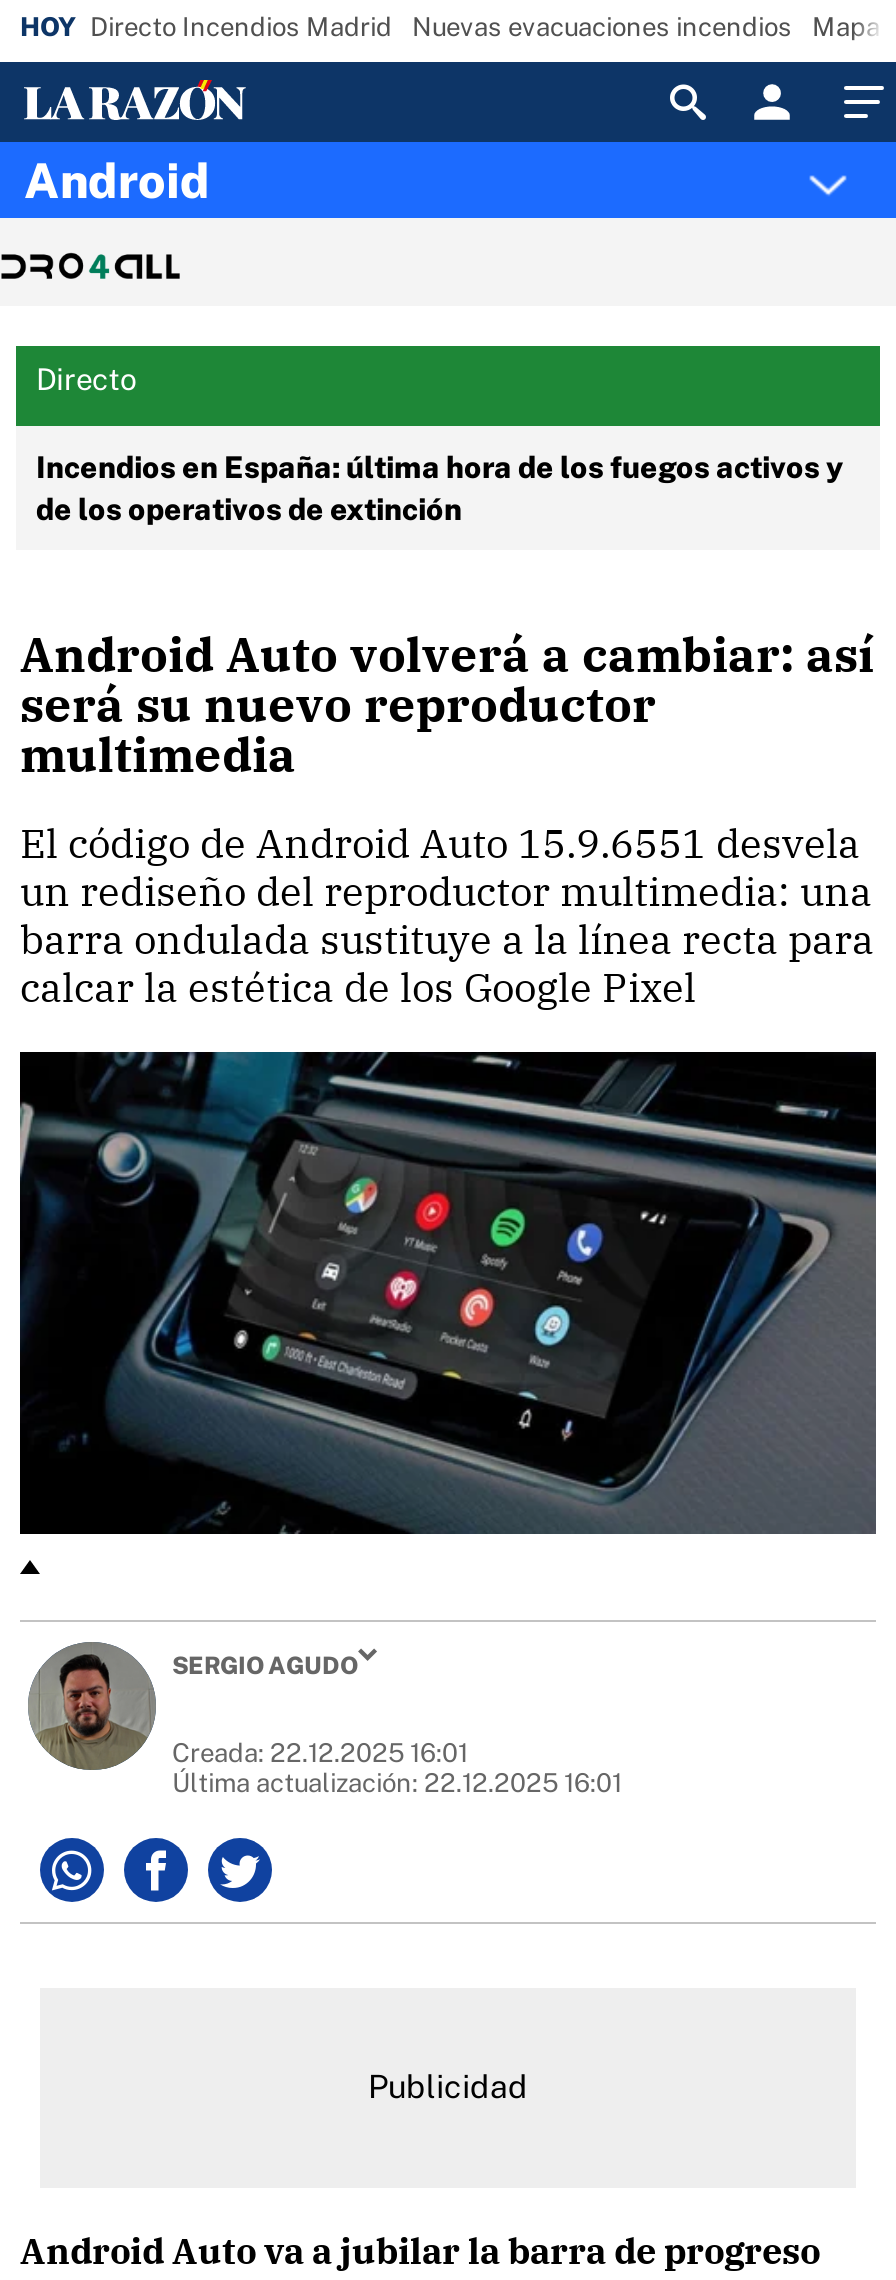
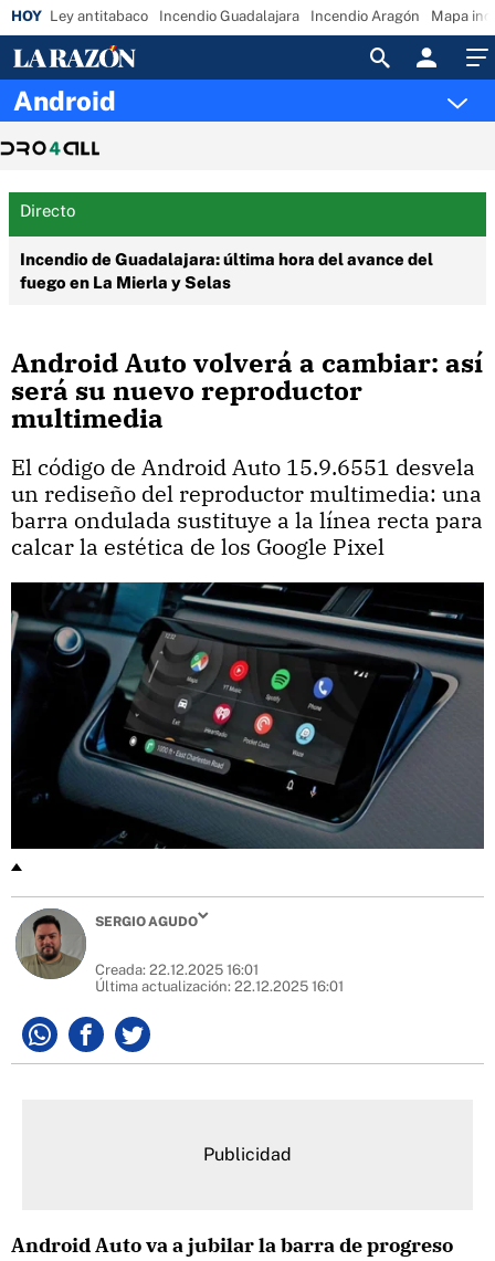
- Directo Incendios Madrid
- Nuevas evacuaciones incendios
+ Ley antitabaco
+ Incendio Guadalajara
+ Incendio Aragón

- Incendios en España: última hora de los fuegos activos y
- de los operativos de extinción
+ Incendio de Guadalajara: última hora del avance del
+ fuego en La Mierla y Selas
